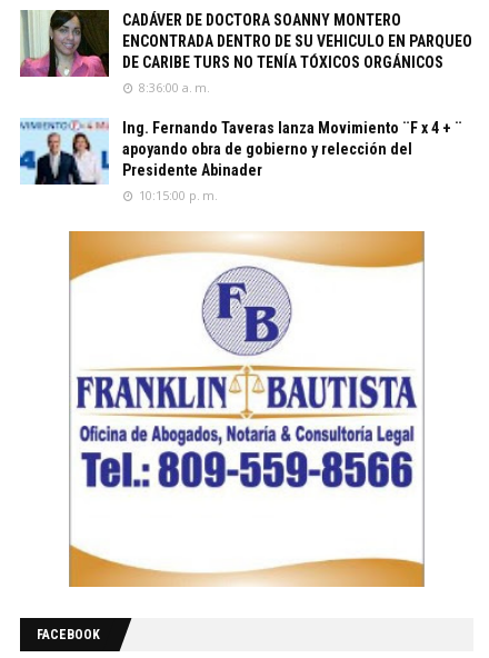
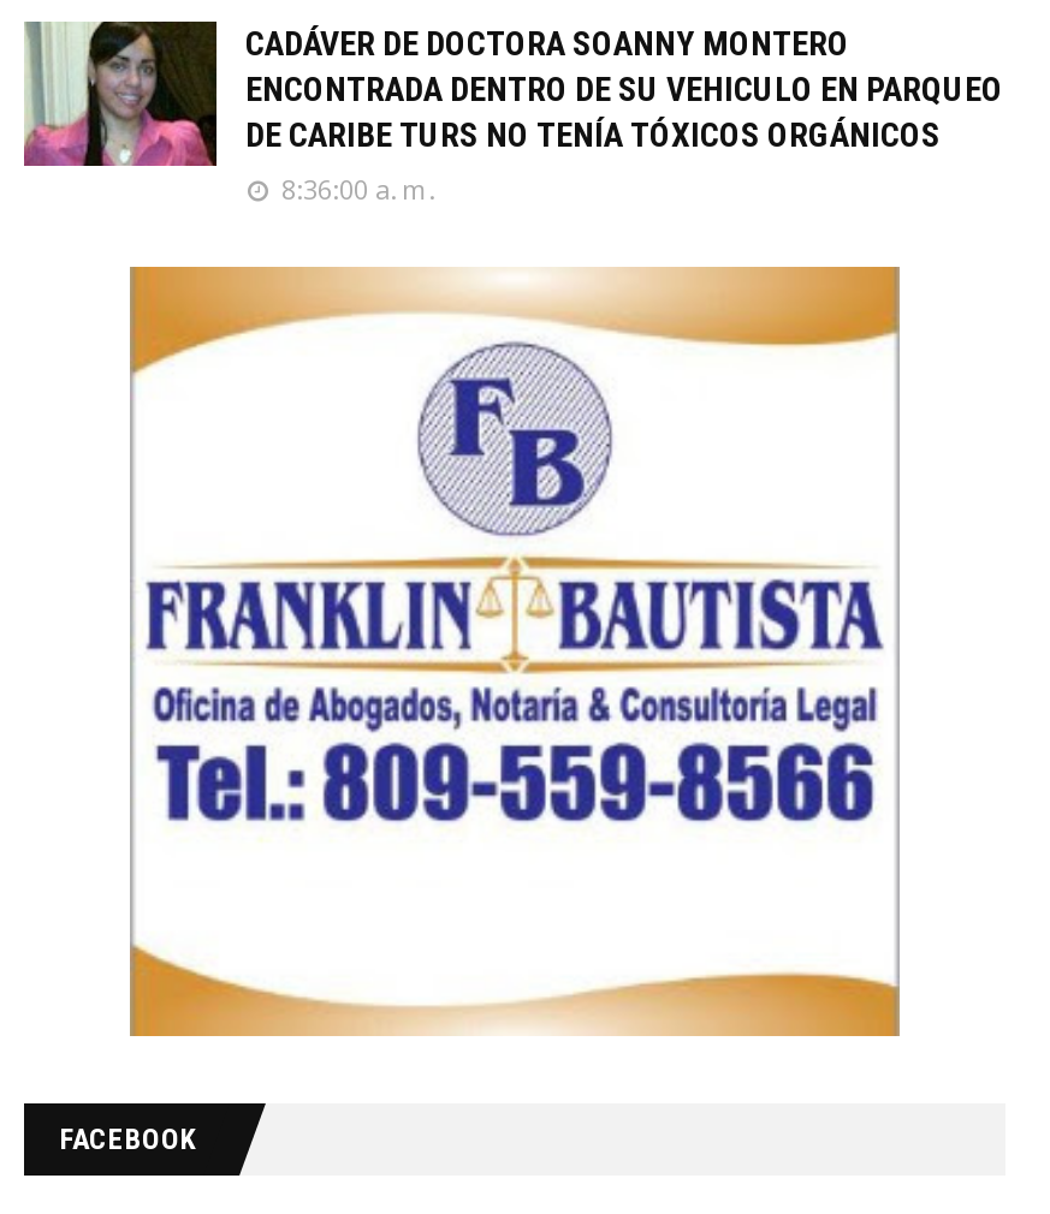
- [image]
- Ing. Fernando Taveras lanza Movimiento ¨F x 4 + ¨
- apoyando obra de gobierno y relección del
- Presidente Abinader
- 10:15:00 p. m.
